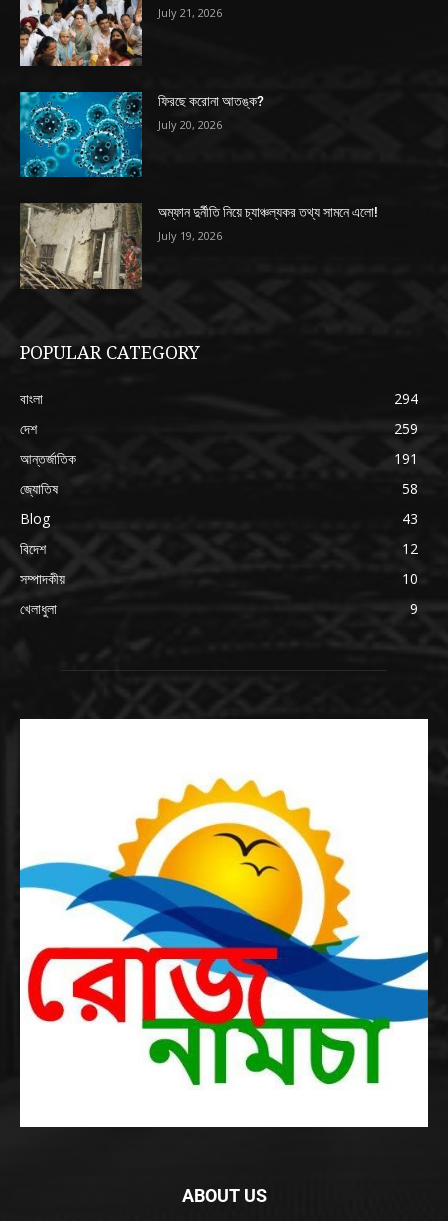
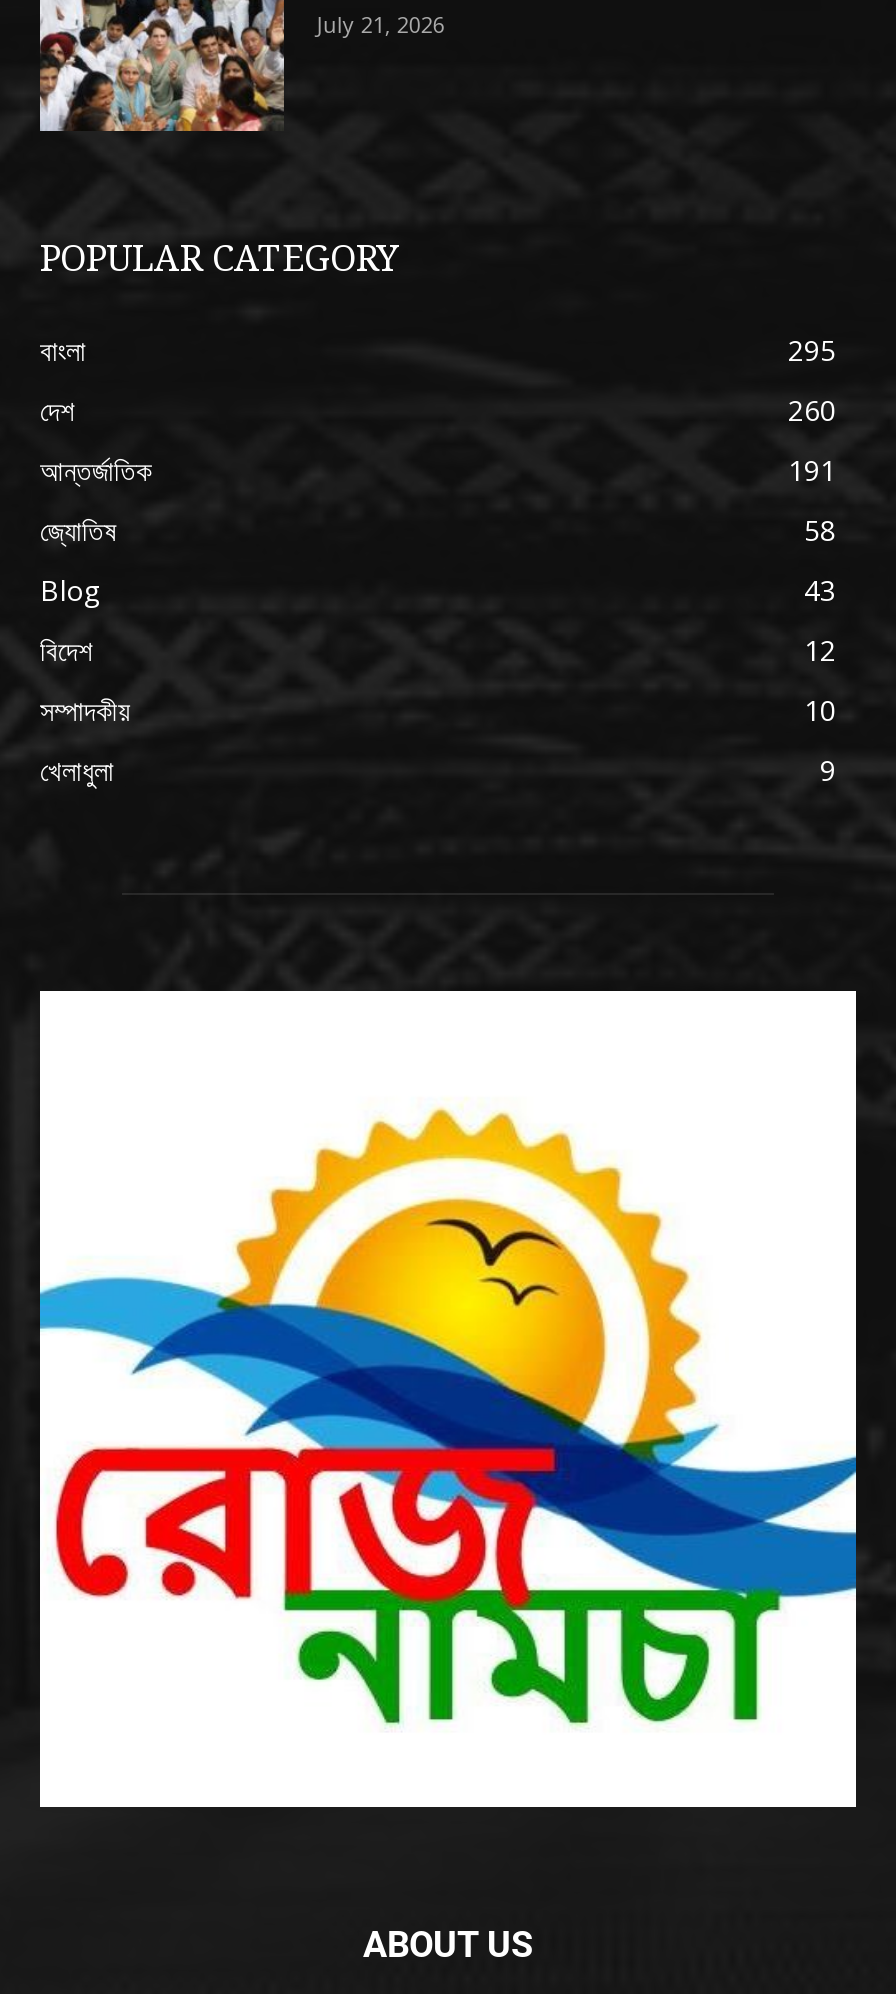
- [image]
- ফিরছে করোনা আতঙ্ক?
- July 20, 2026

- [image]
- অম্ফান দুর্নীতি নিয়ে চ্যাঞ্চল্যকর তথ্য সামনে এলো!
- July 19, 2026

- 294
+ 295

- 259
+ 260
